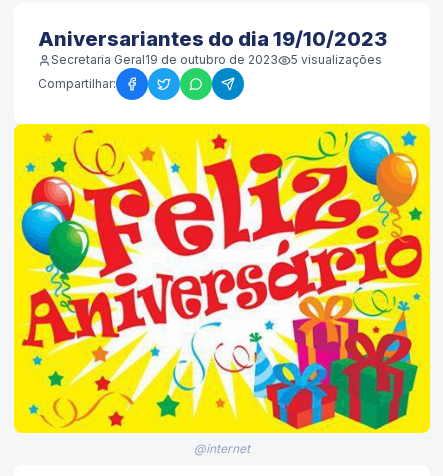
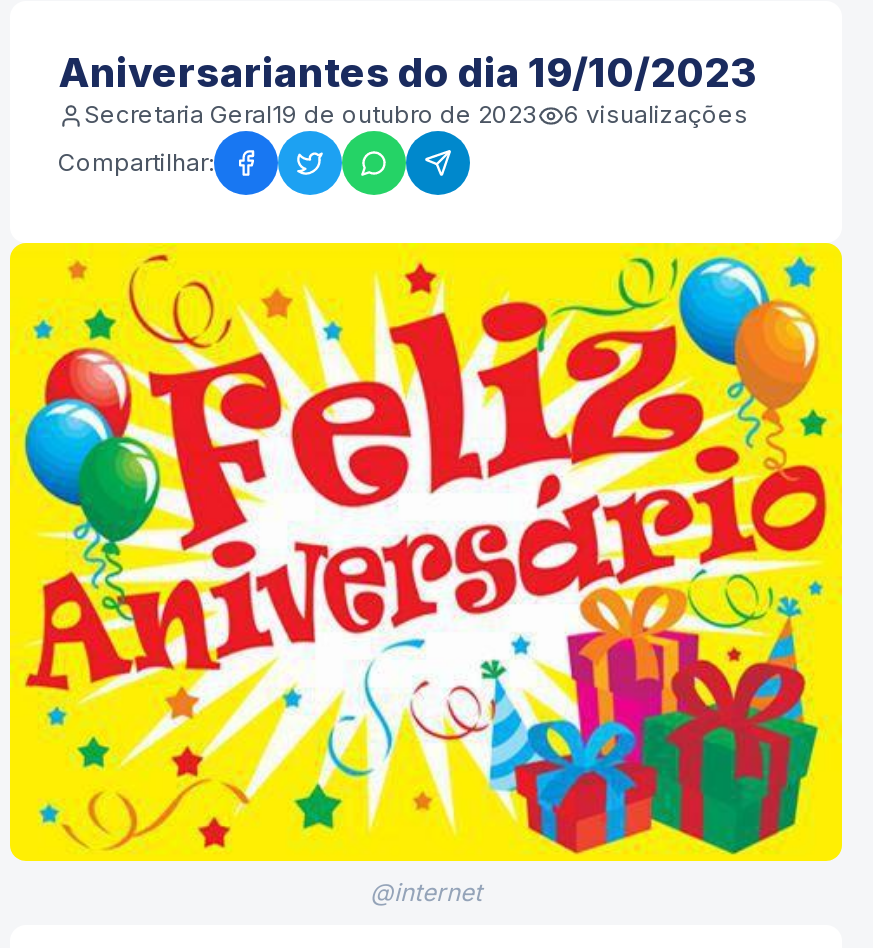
- 5 visualizações
+ 6 visualizações
